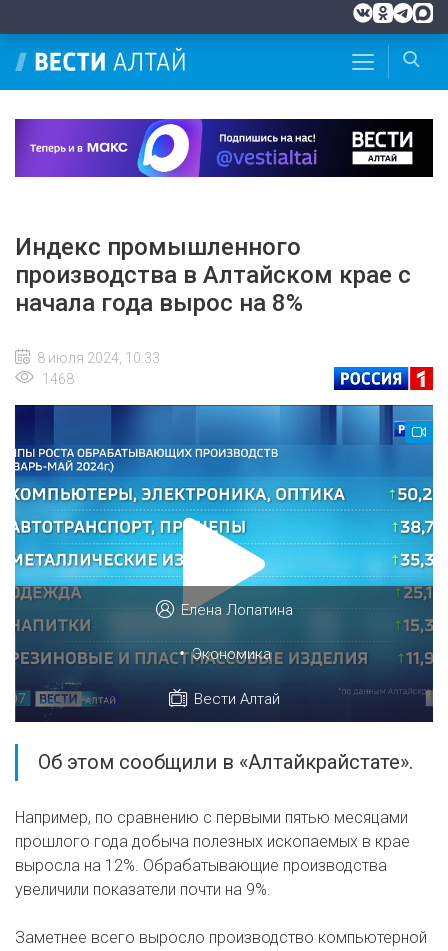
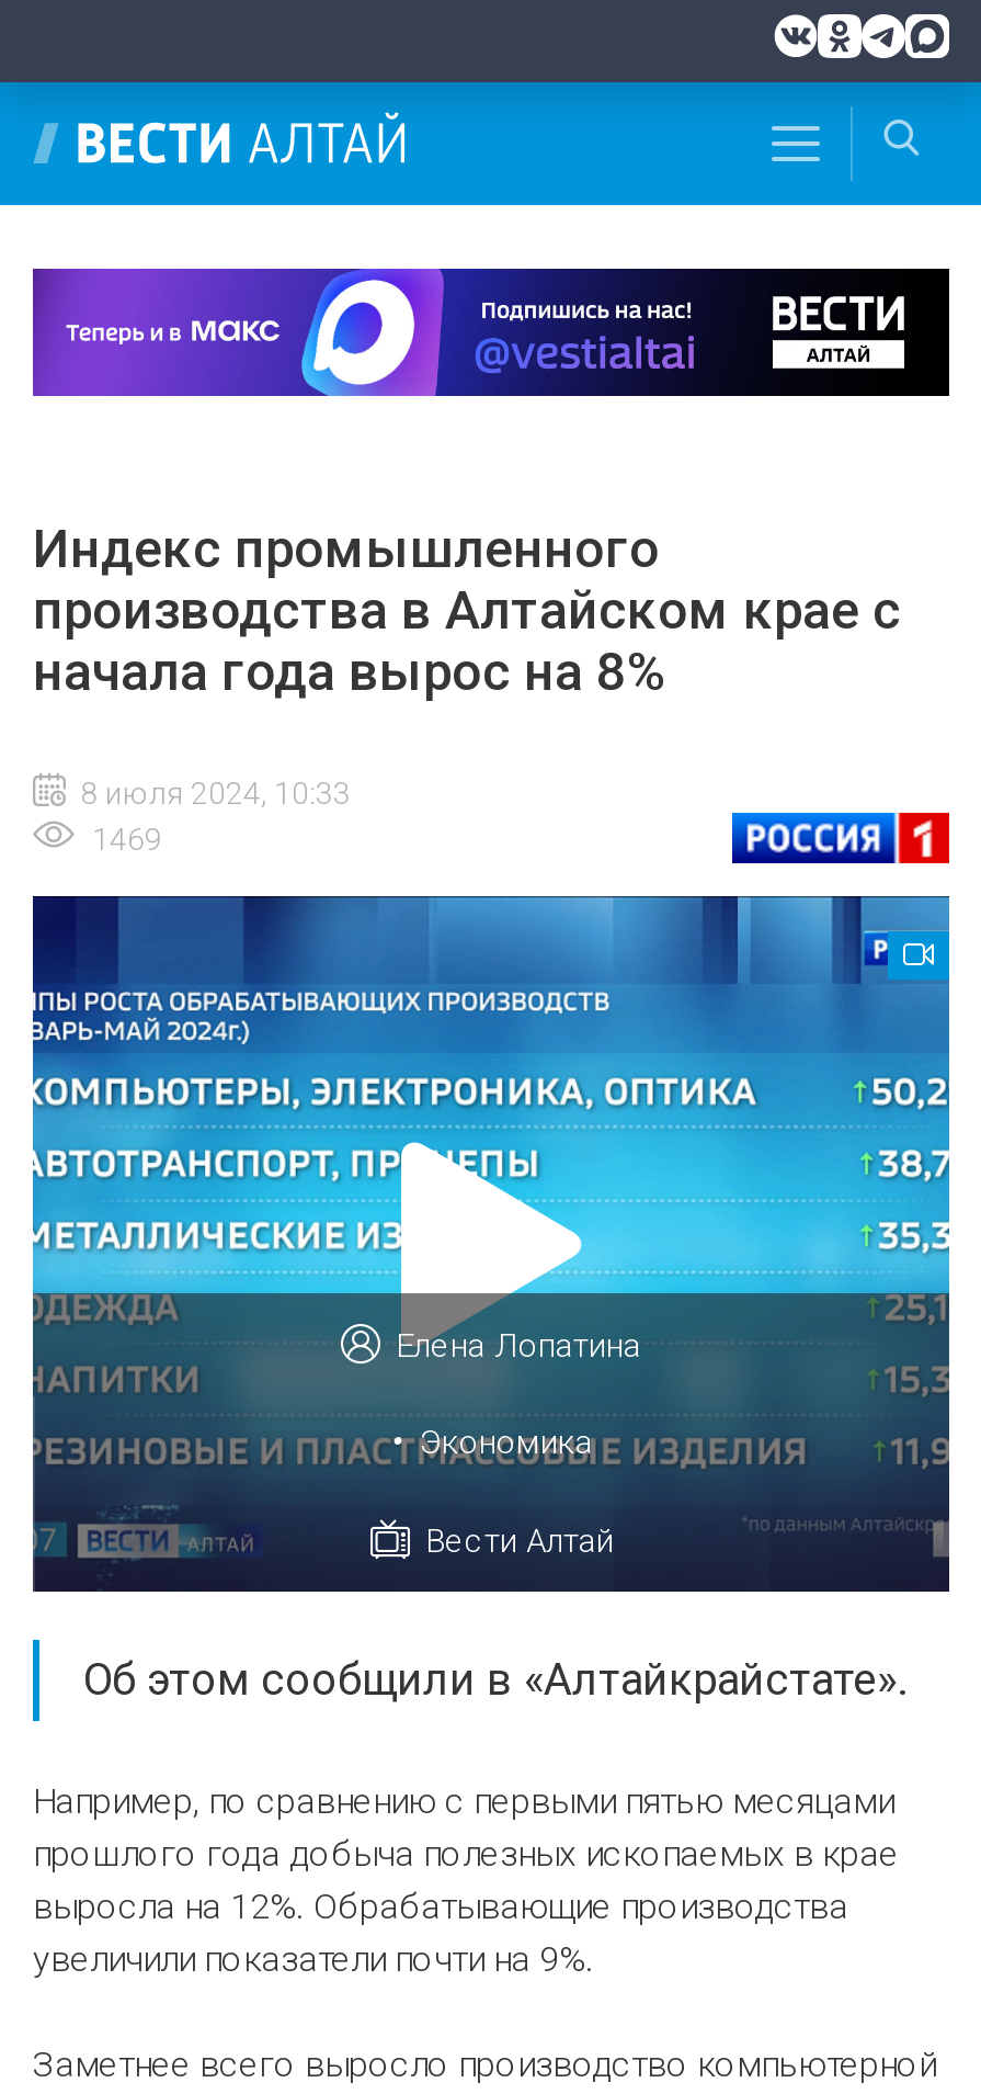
- 1468
+ 1469
